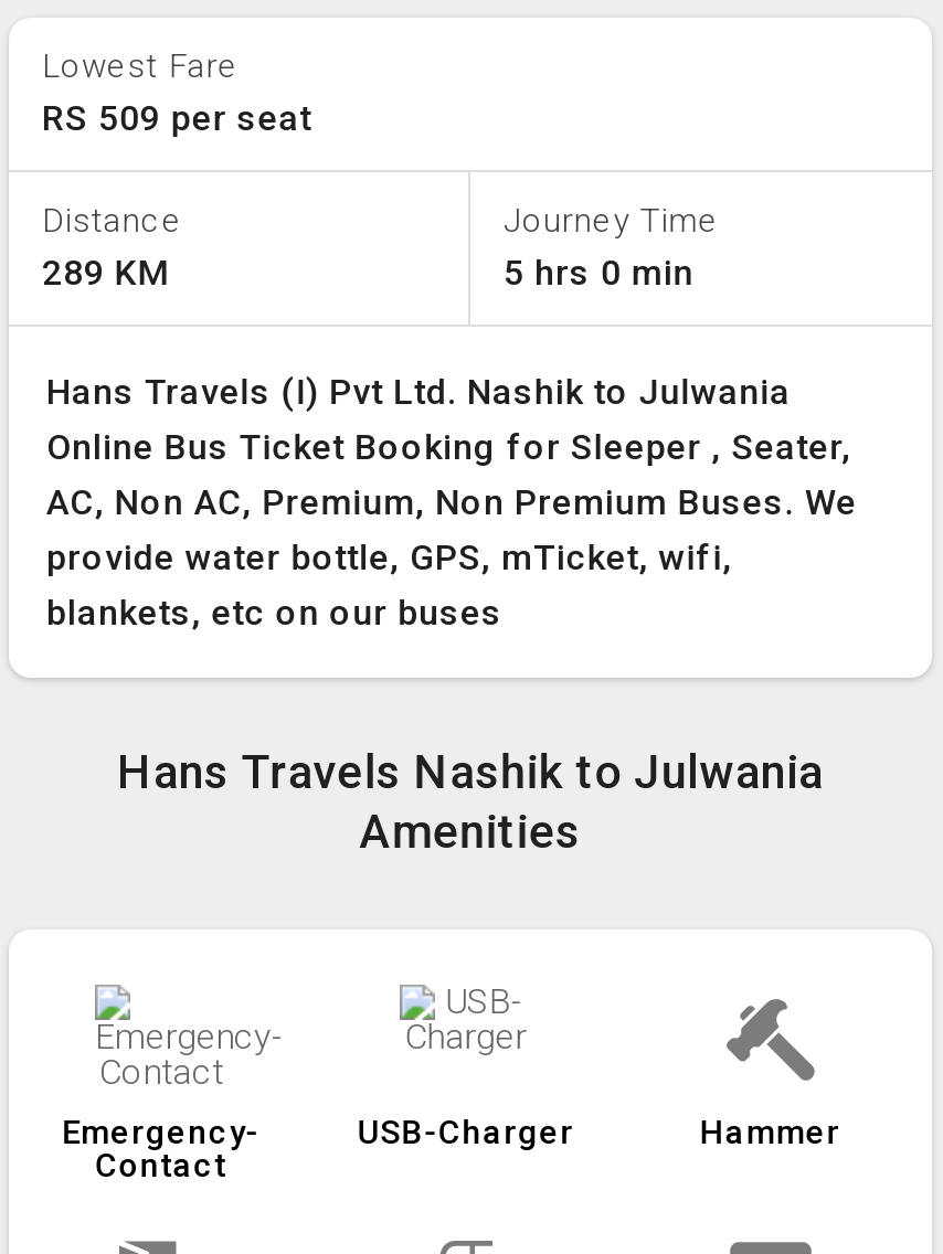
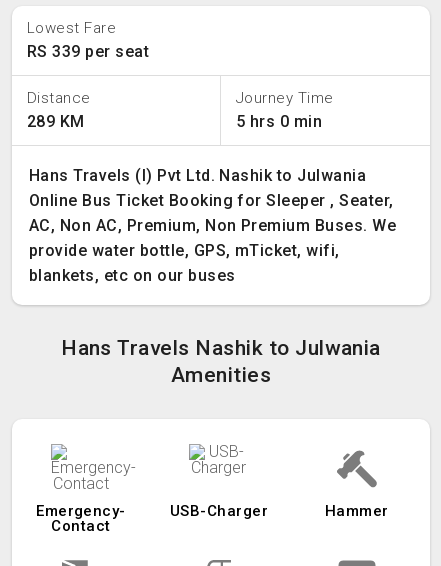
- RS 509 per seat
+ RS 339 per seat
